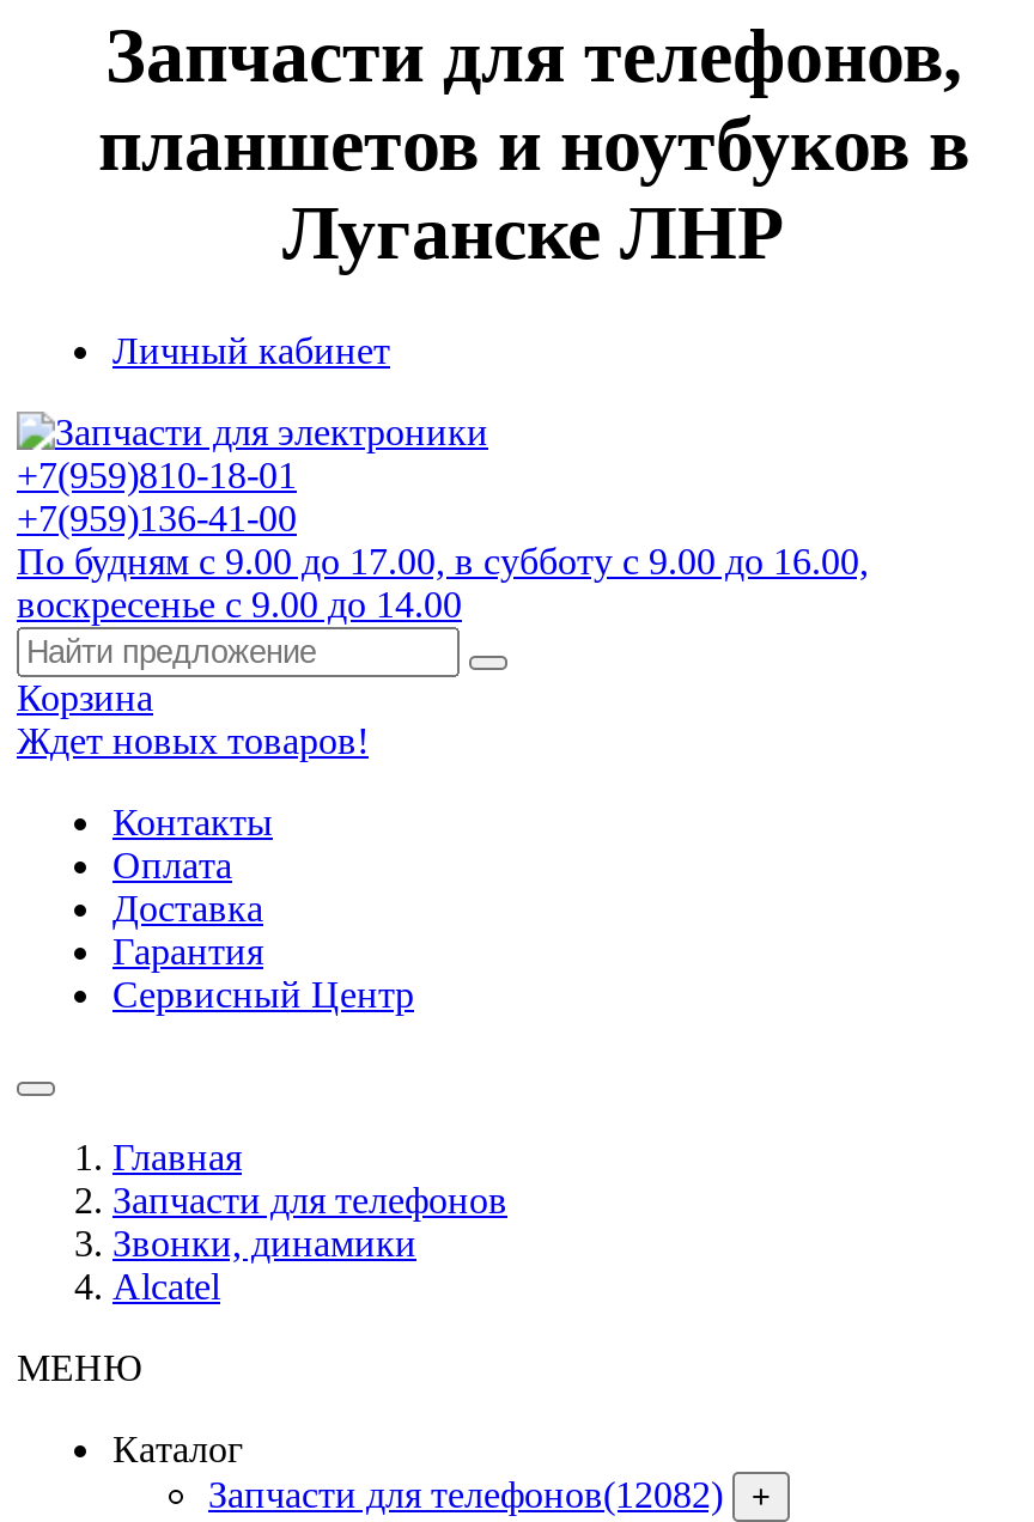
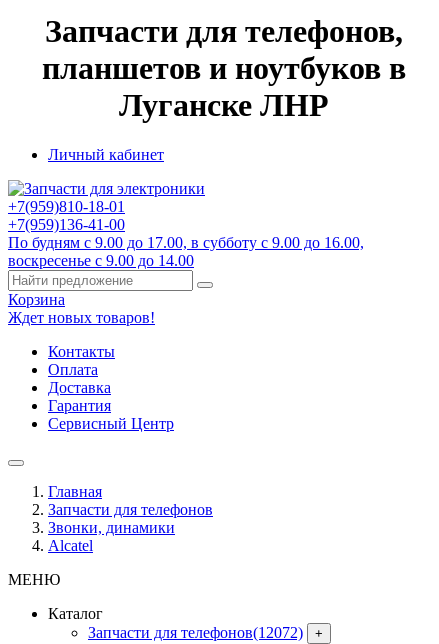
- Запчасти для телефонов(12082)
+ Запчасти для телефонов(12072)
